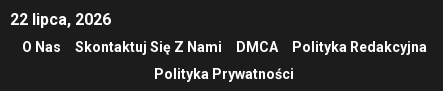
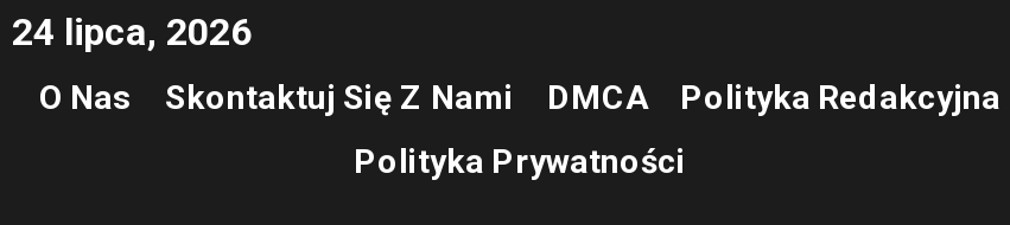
- 22 lipca, 2026
+ 24 lipca, 2026
